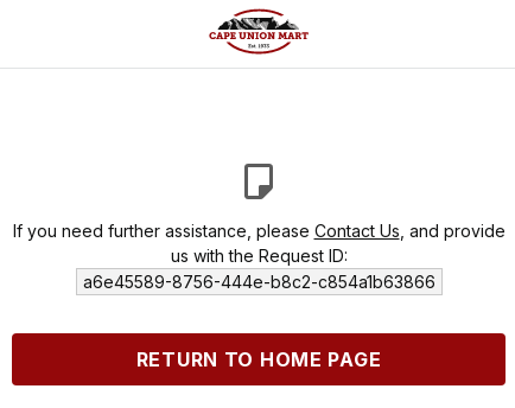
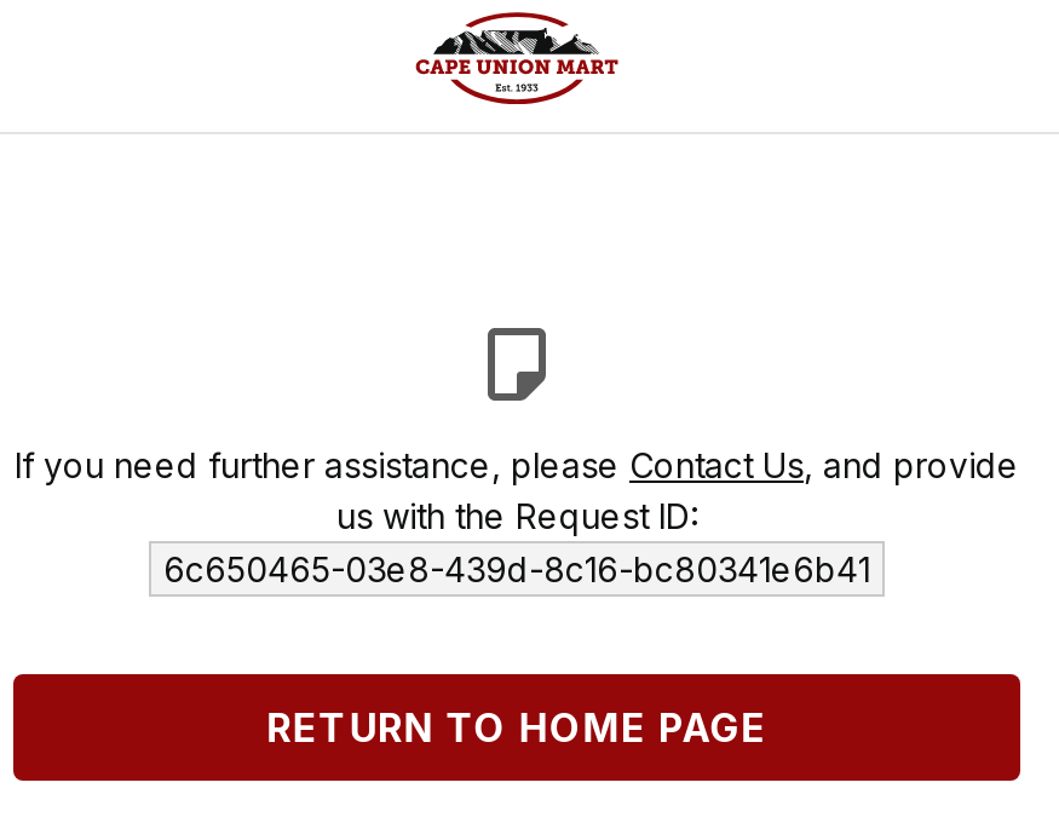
- a6e45589-8756-444e-b8c2-c854a1b63866
+ 6c650465-03e8-439d-8c16-bc80341e6b41
